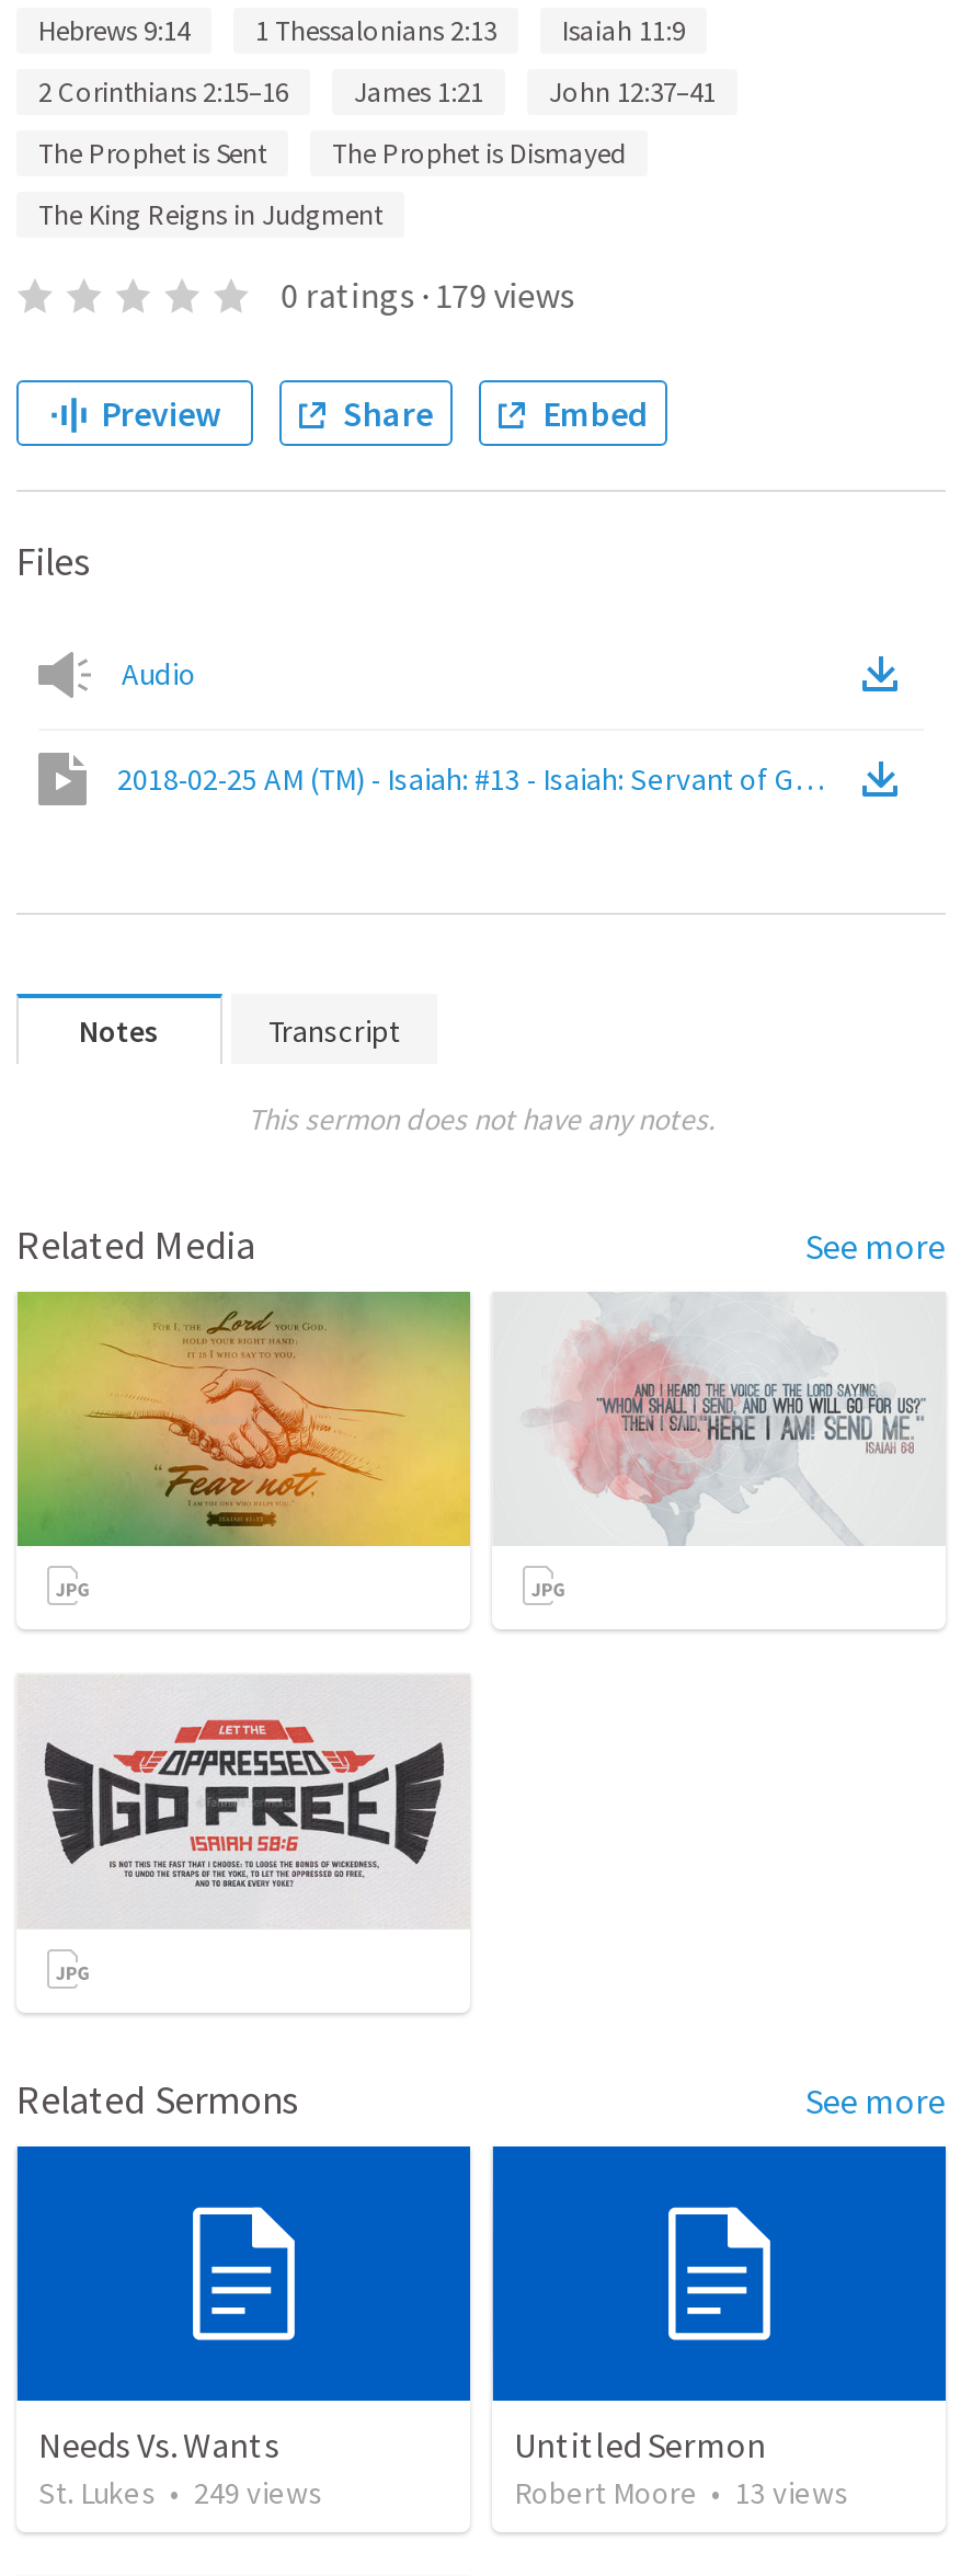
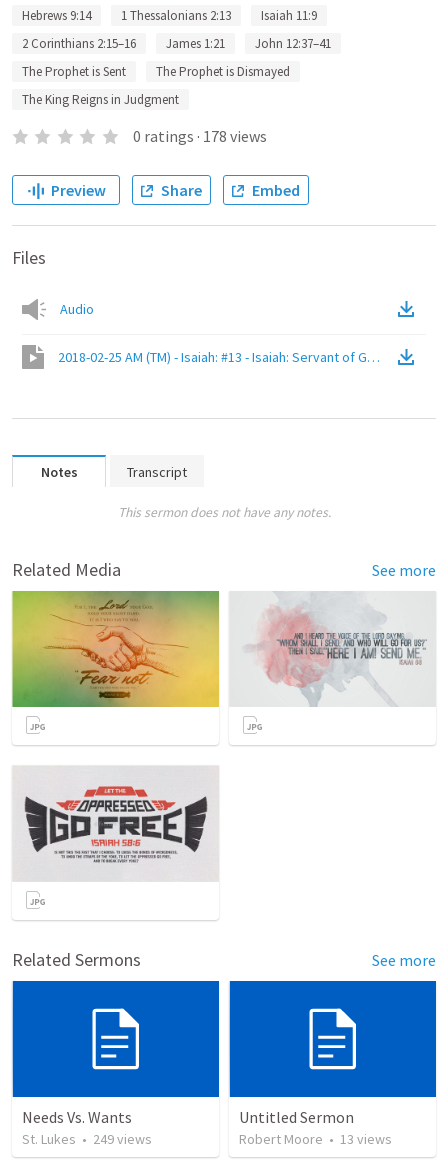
- 0 ratings · 179 views
+ 0 ratings · 178 views
